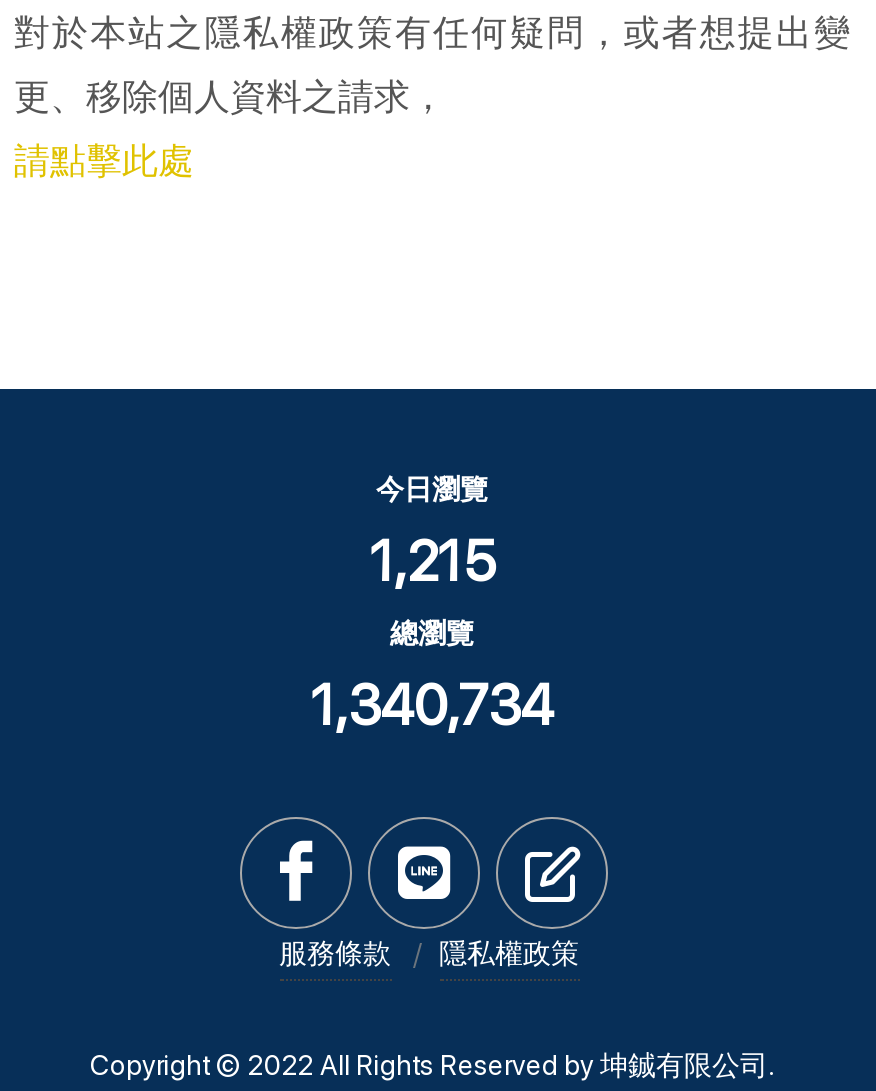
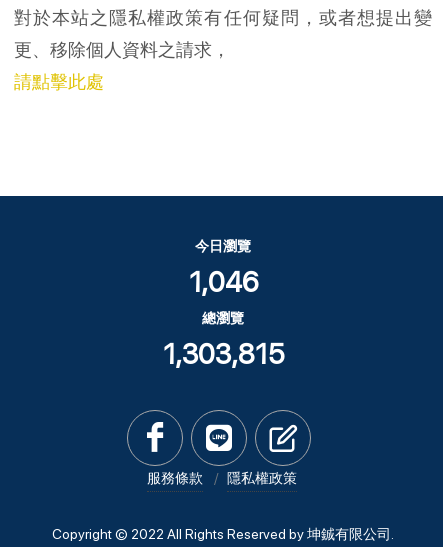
- 1,215
+ 1,046

- 1,340,734
+ 1,303,815
